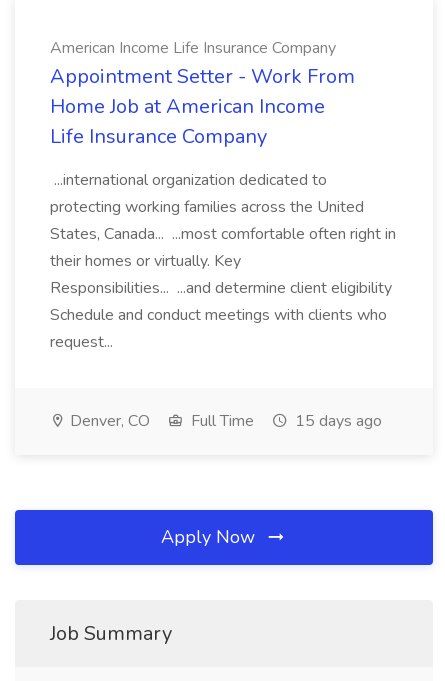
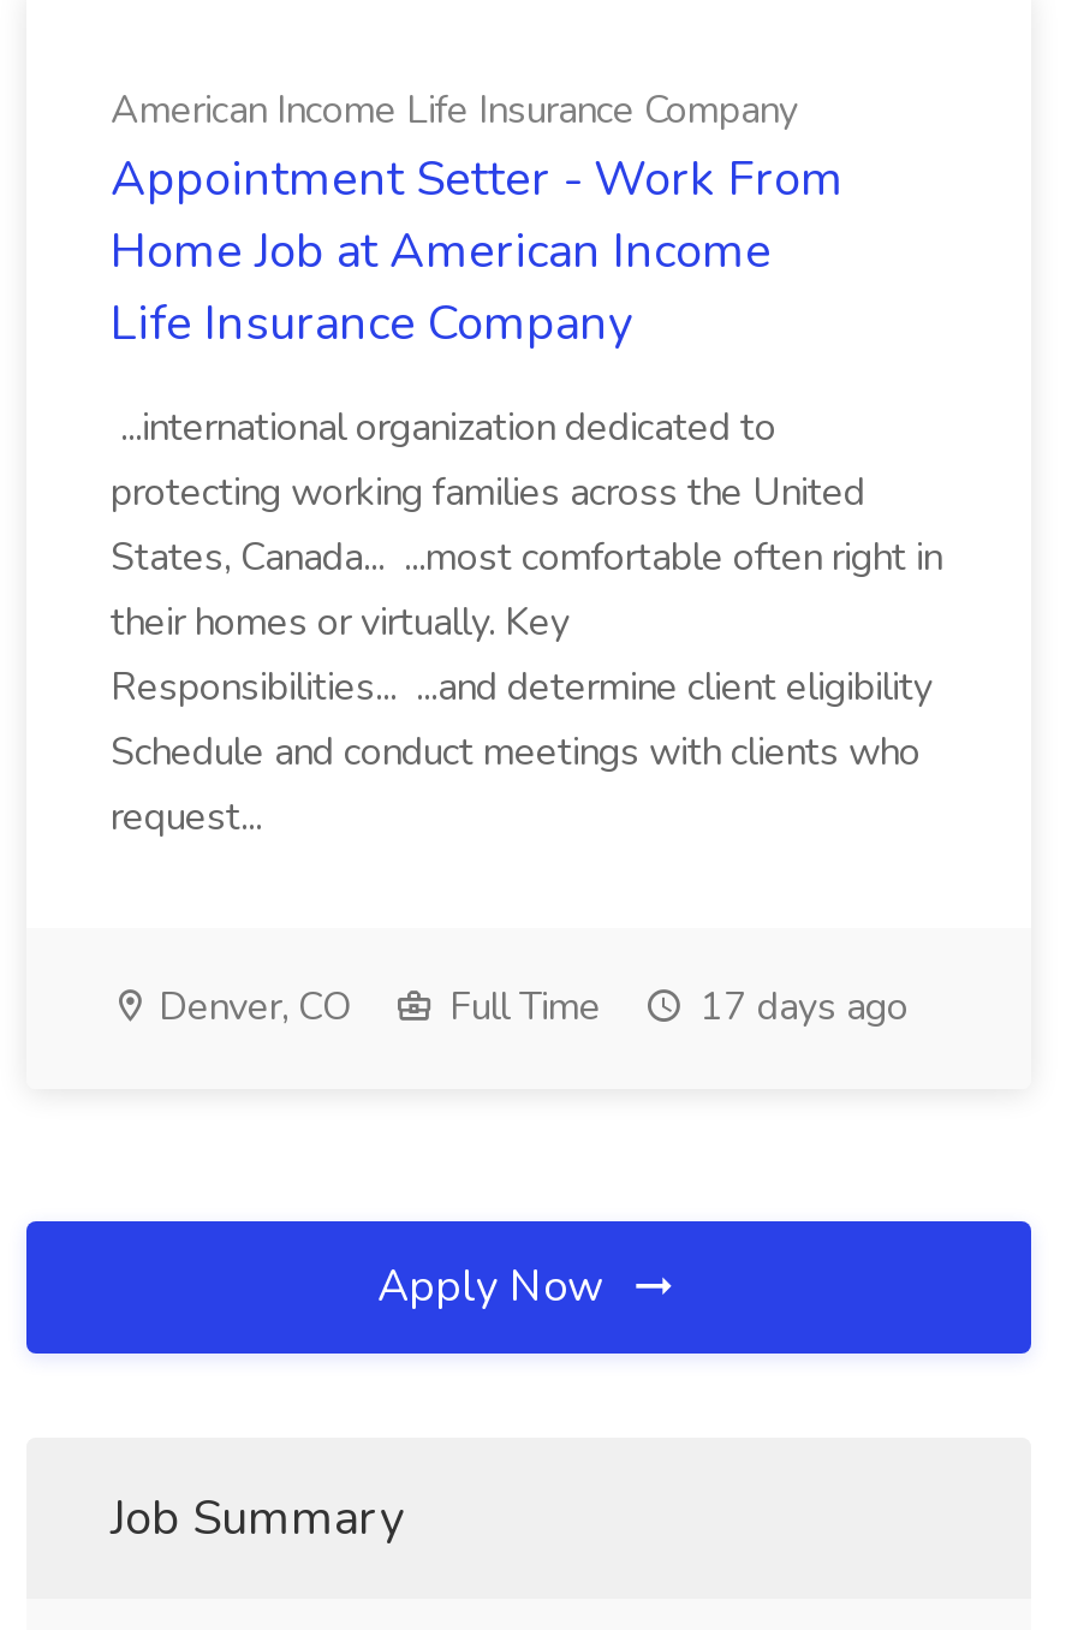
- Denver, CO Full Time 15 days ago
+ Denver, CO Full Time 17 days ago
